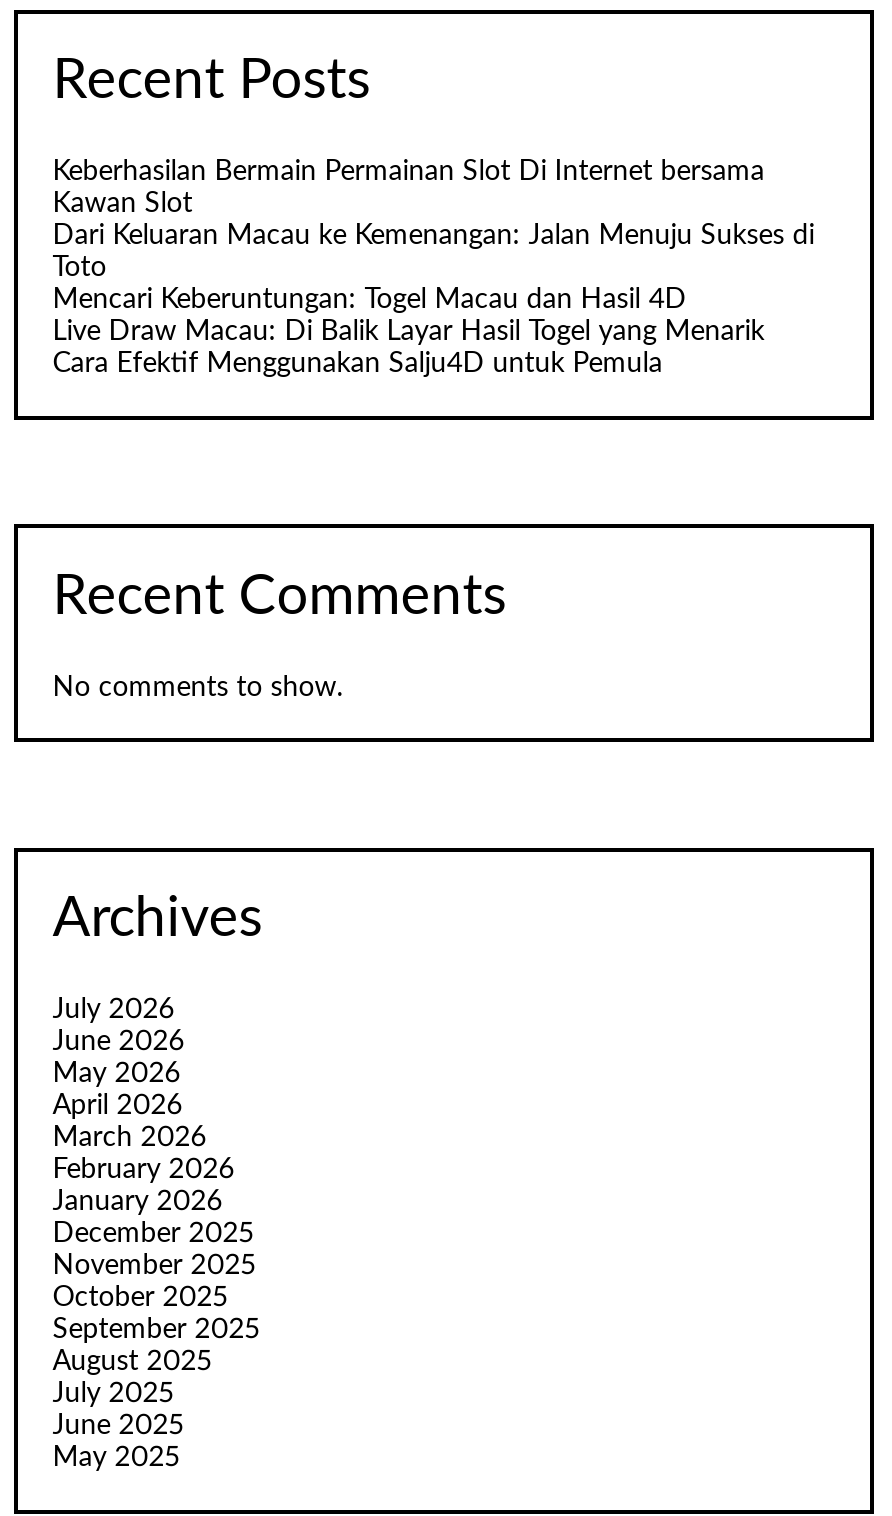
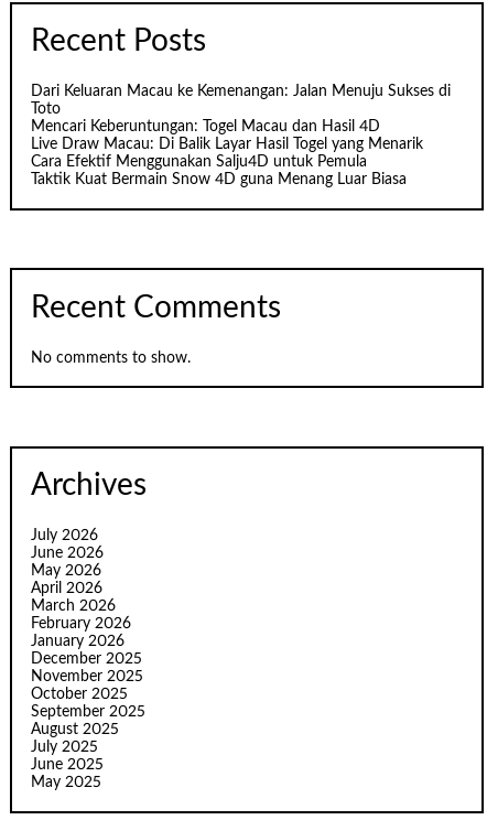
- Keberhasilan Bermain Permainan Slot Di Internet bersama
- Kawan Slot

moved up: Dari Keluaran Macau ke Kemenangan: Jalan Menuju Sukses di | Toto | Mencari Keberuntungan: Togel Macau dan Hasil 4D | Live Draw Macau: Di Balik Layar Hasil Togel yang Menarik | Cara Efektif Menggunakan Salju4D untuk Pemula

+ Taktik Kuat Bermain Snow 4D guna Menang Luar Biasa
